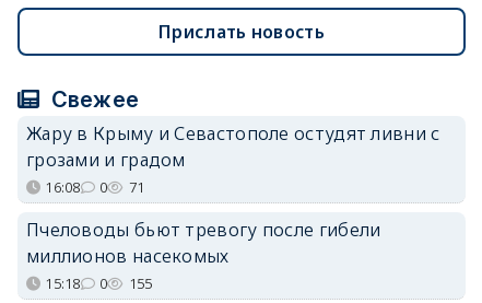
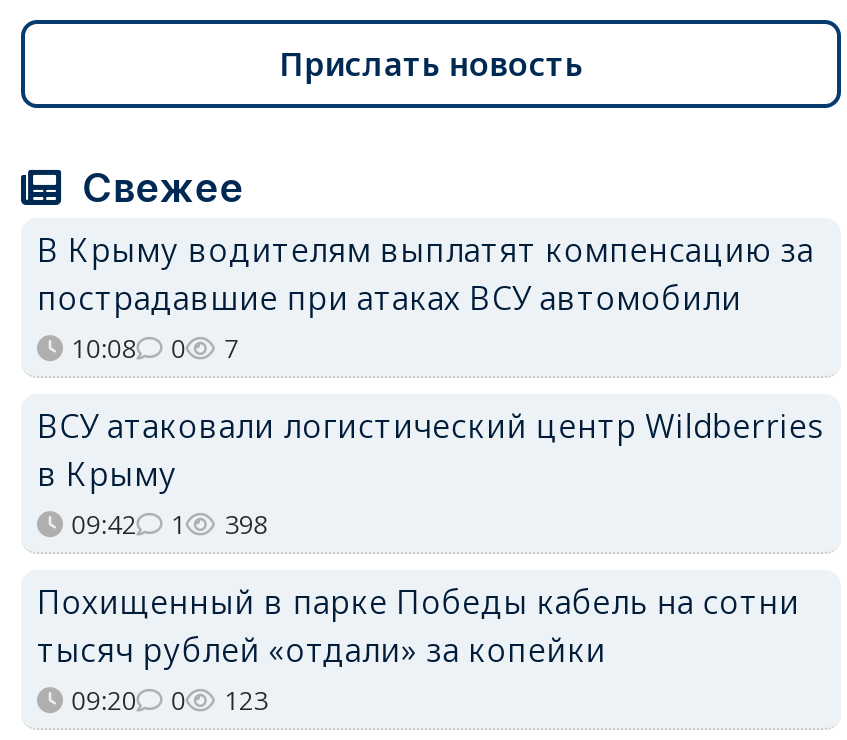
- Жару в Крыму и Севастополе остудят ливни с
- грозами и градом
- 16:08
+ В Крыму водителям выплатят компенсацию за
+ пострадавшие при атаках ВСУ автомобили
+ 10:08

- 71
- Пчеловоды бьют тревогу после гибели
- миллионов насекомых
- 15:18
+ 7
+ ВСУ атаковали логистический центр Wildberries
+ в Крыму
+ 09:42
+ 1
+ 398
+ Похищенный в парке Победы кабель на сотни
+ тысяч рублей «отдали» за копейки
+ 09:20

- 155
+ 123
